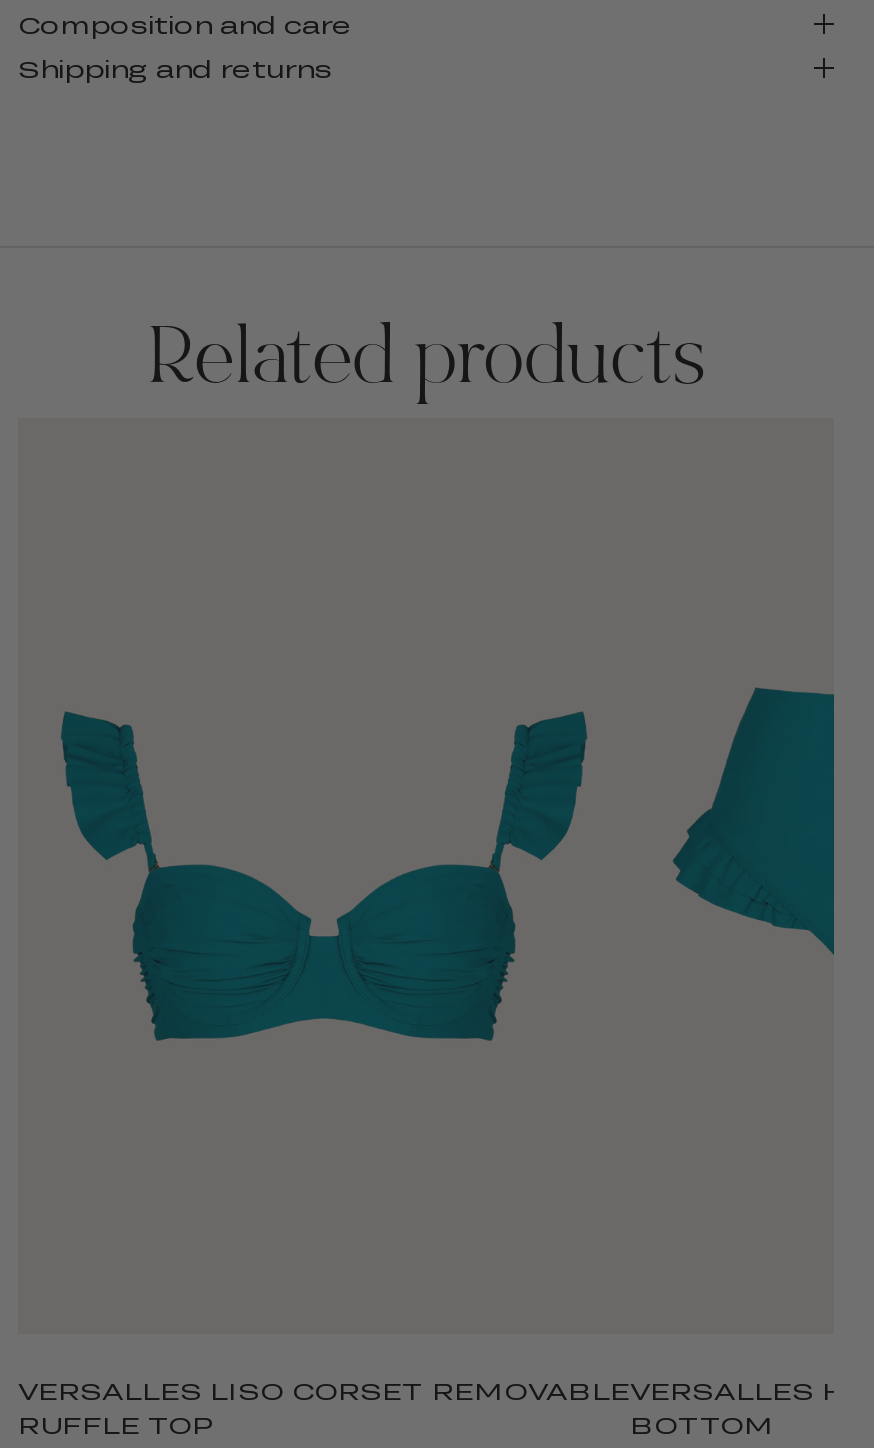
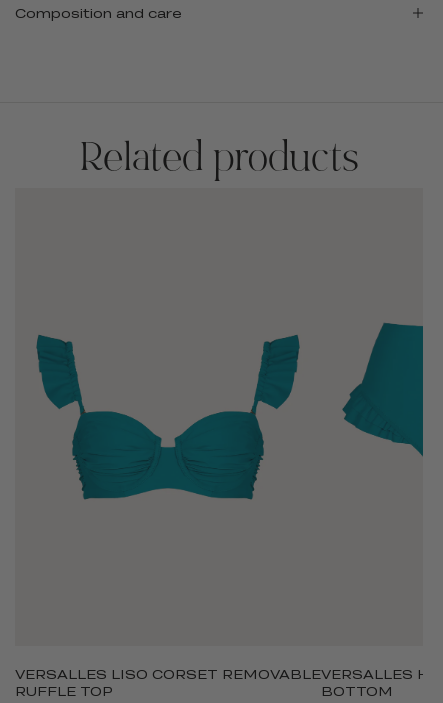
- Shipping and returns
